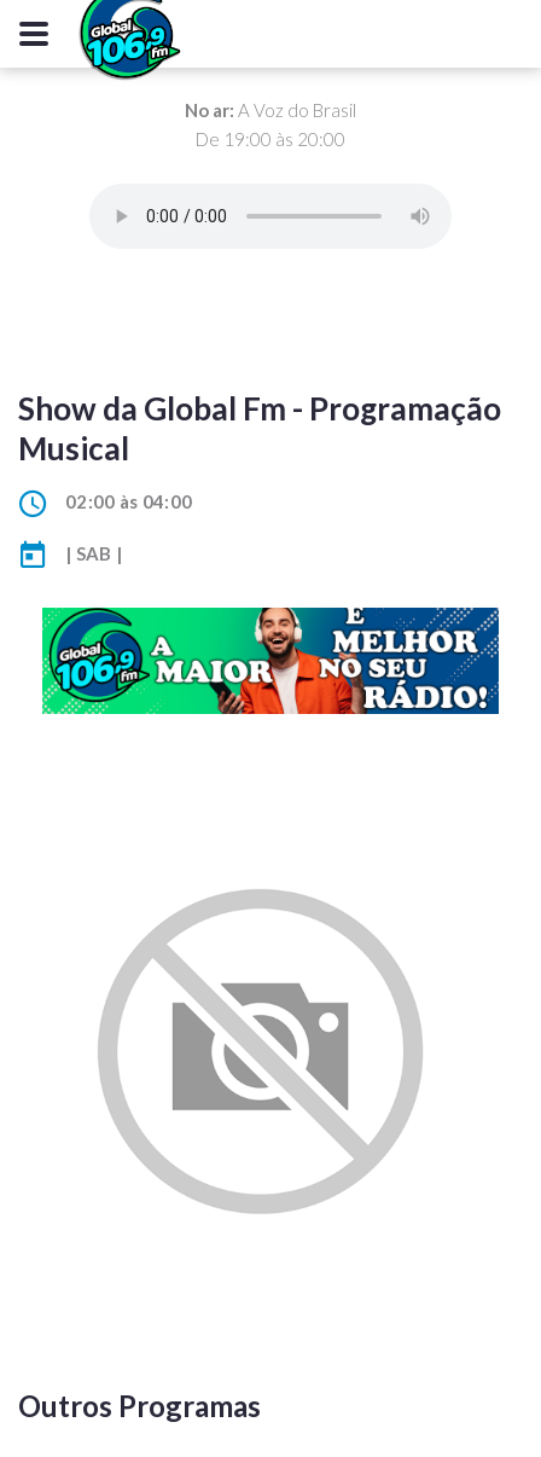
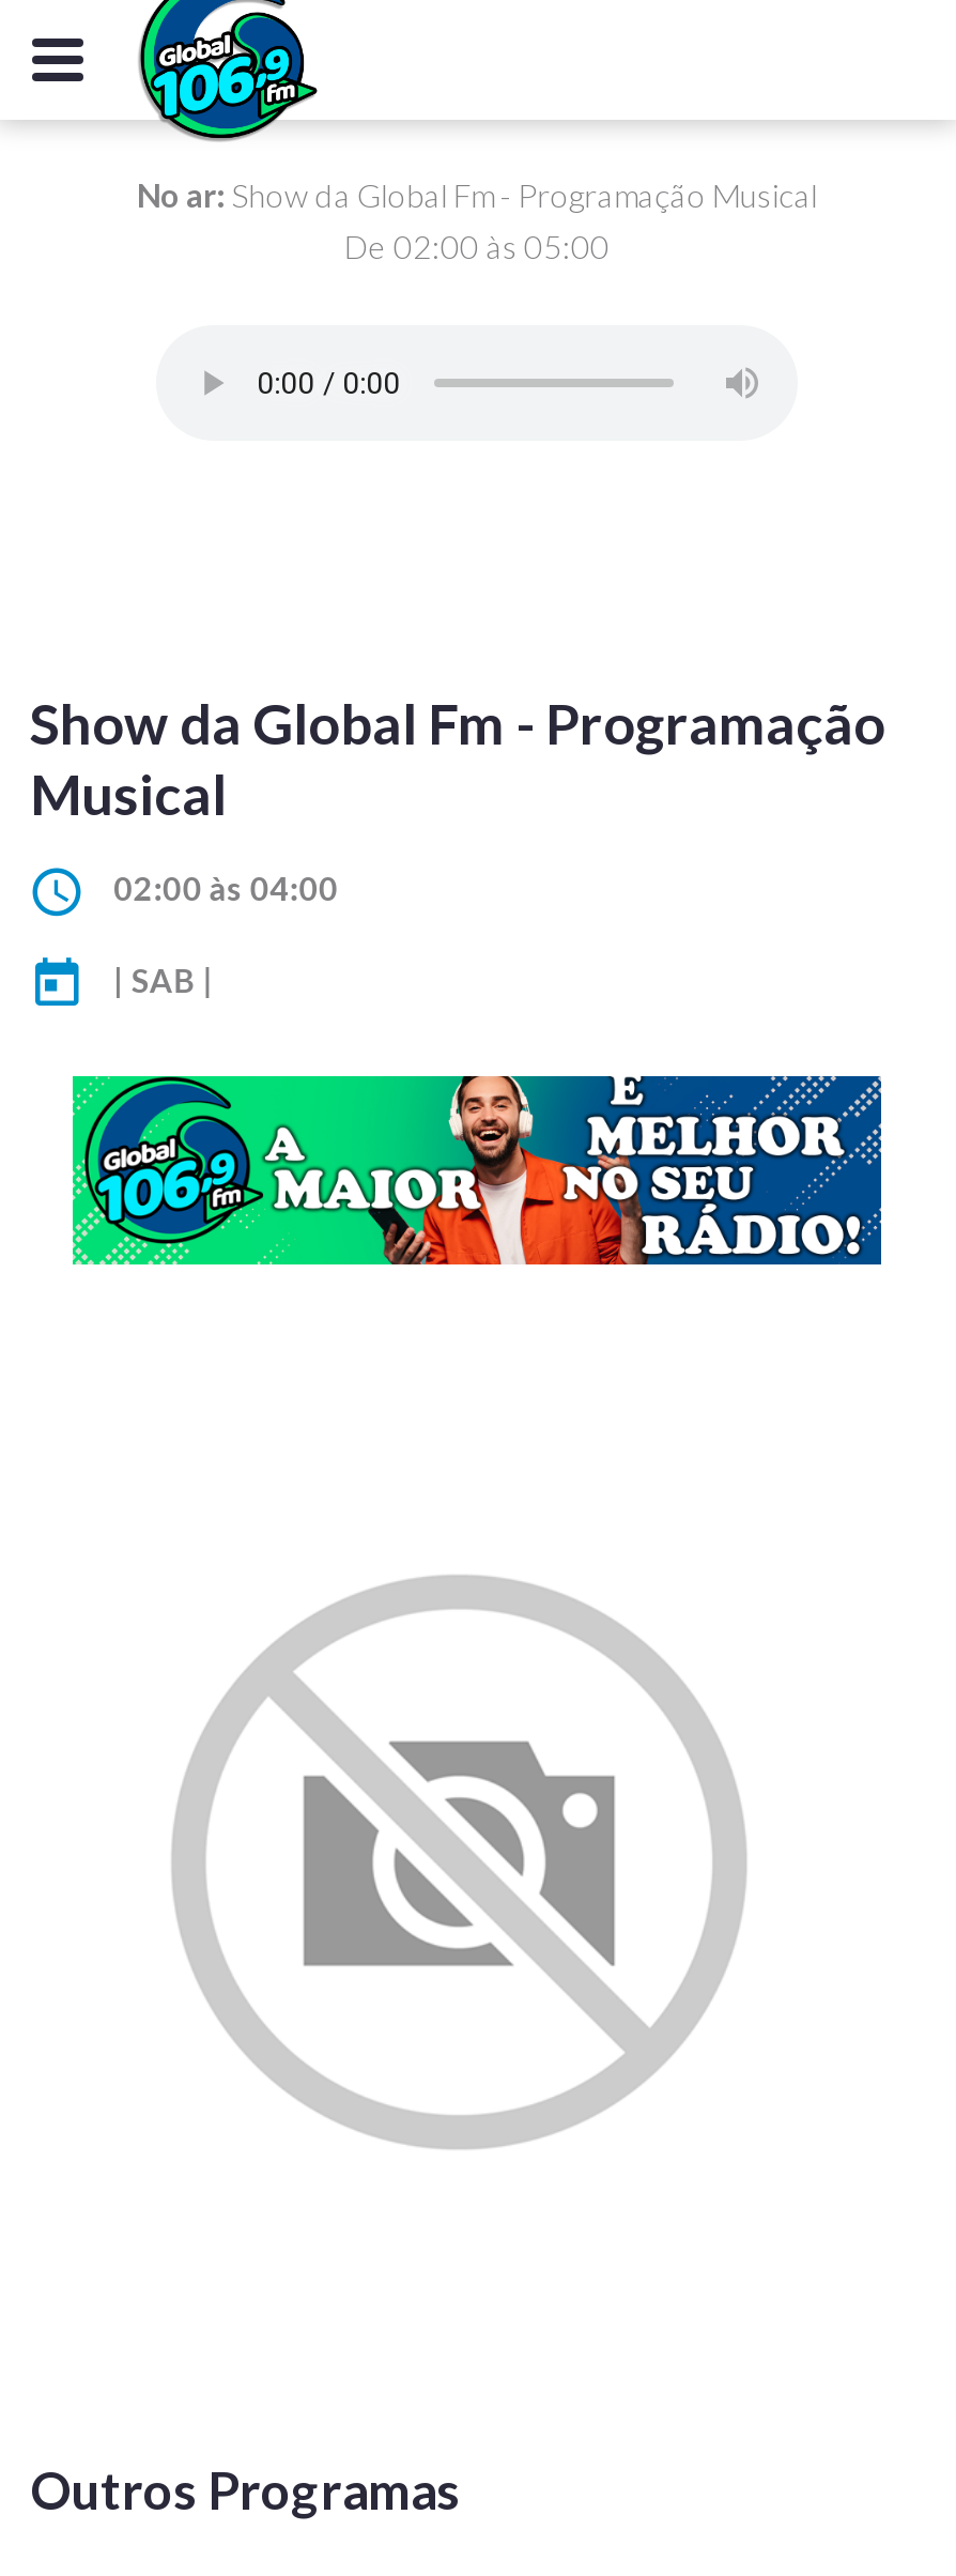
- No ar: A Voz do Brasil
- De 19:00 às 20:00
+ No ar: Show da Global Fm - Programação Musical
+ De 02:00 às 05:00
